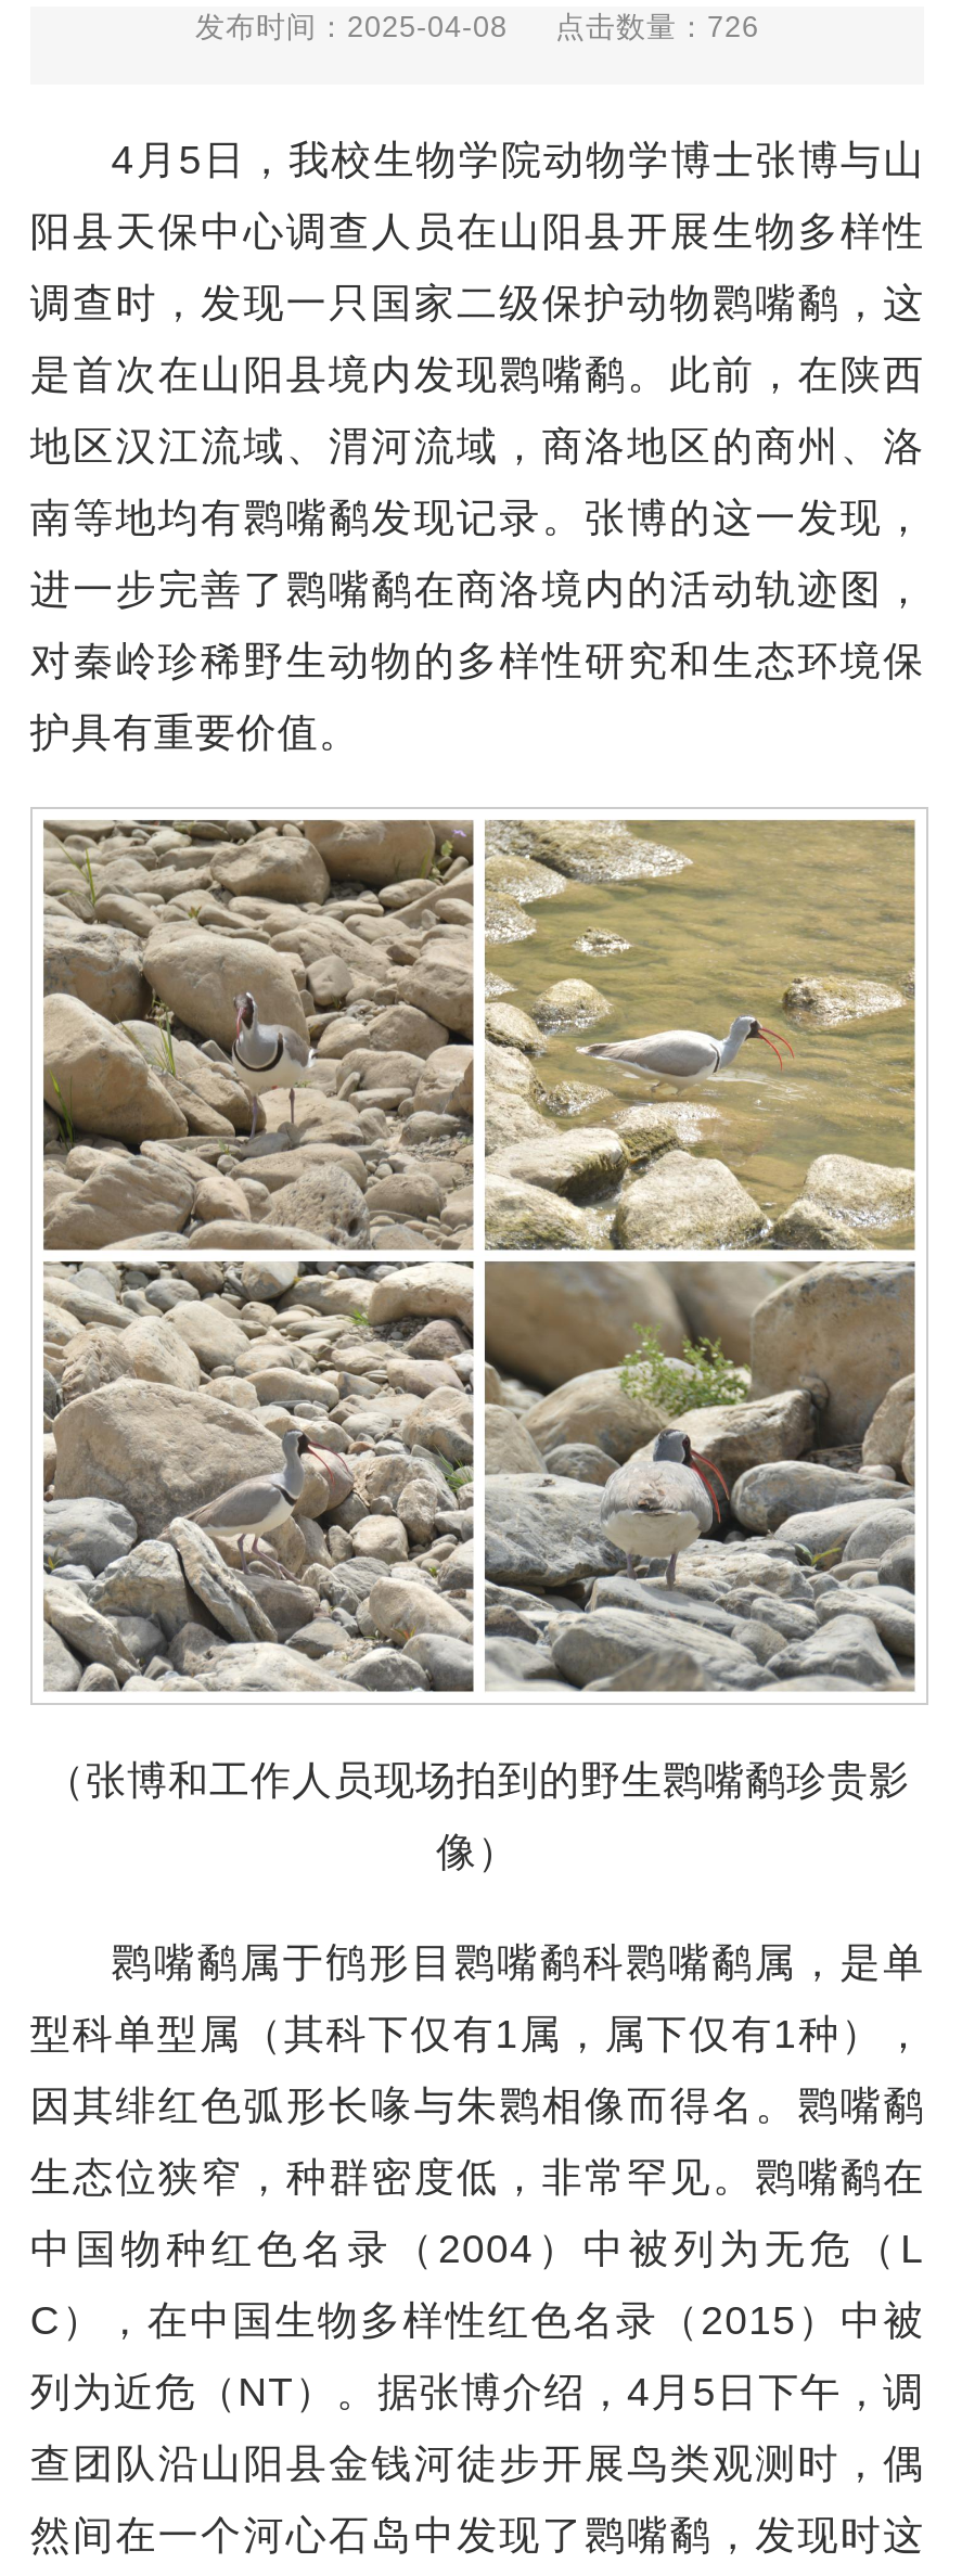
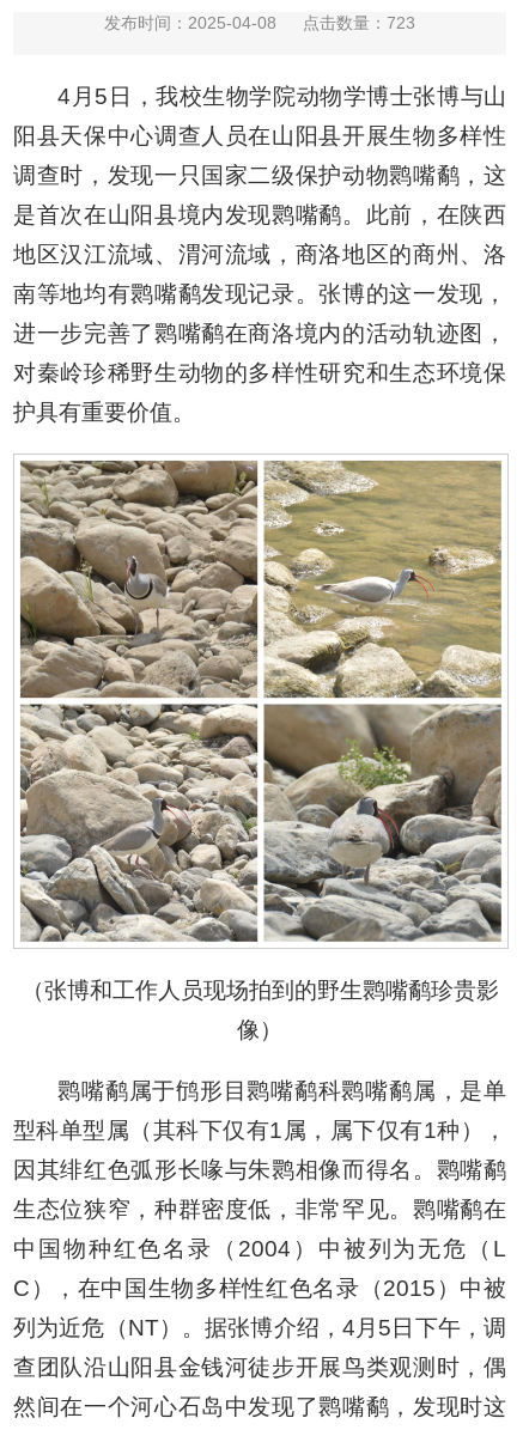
- 发布时间：2025-04-08 点击数量：726
+ 发布时间：2025-04-08 点击数量：723
